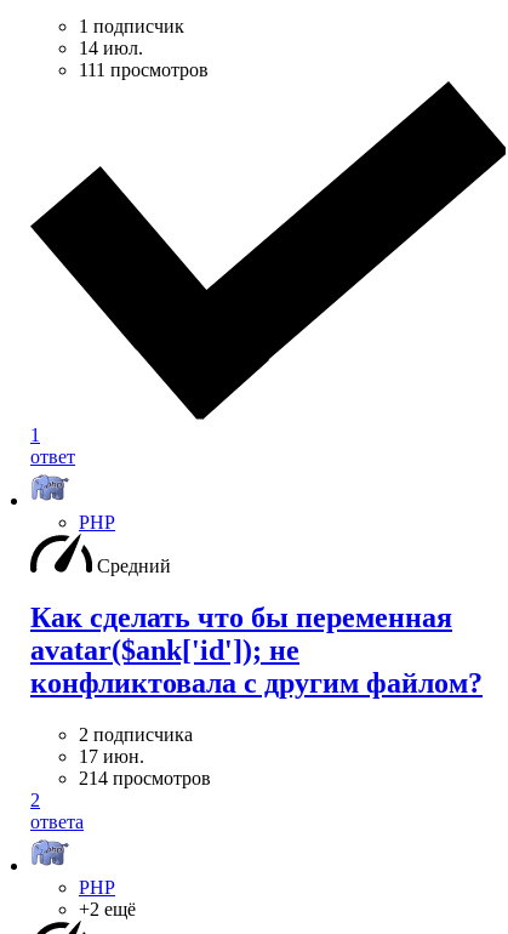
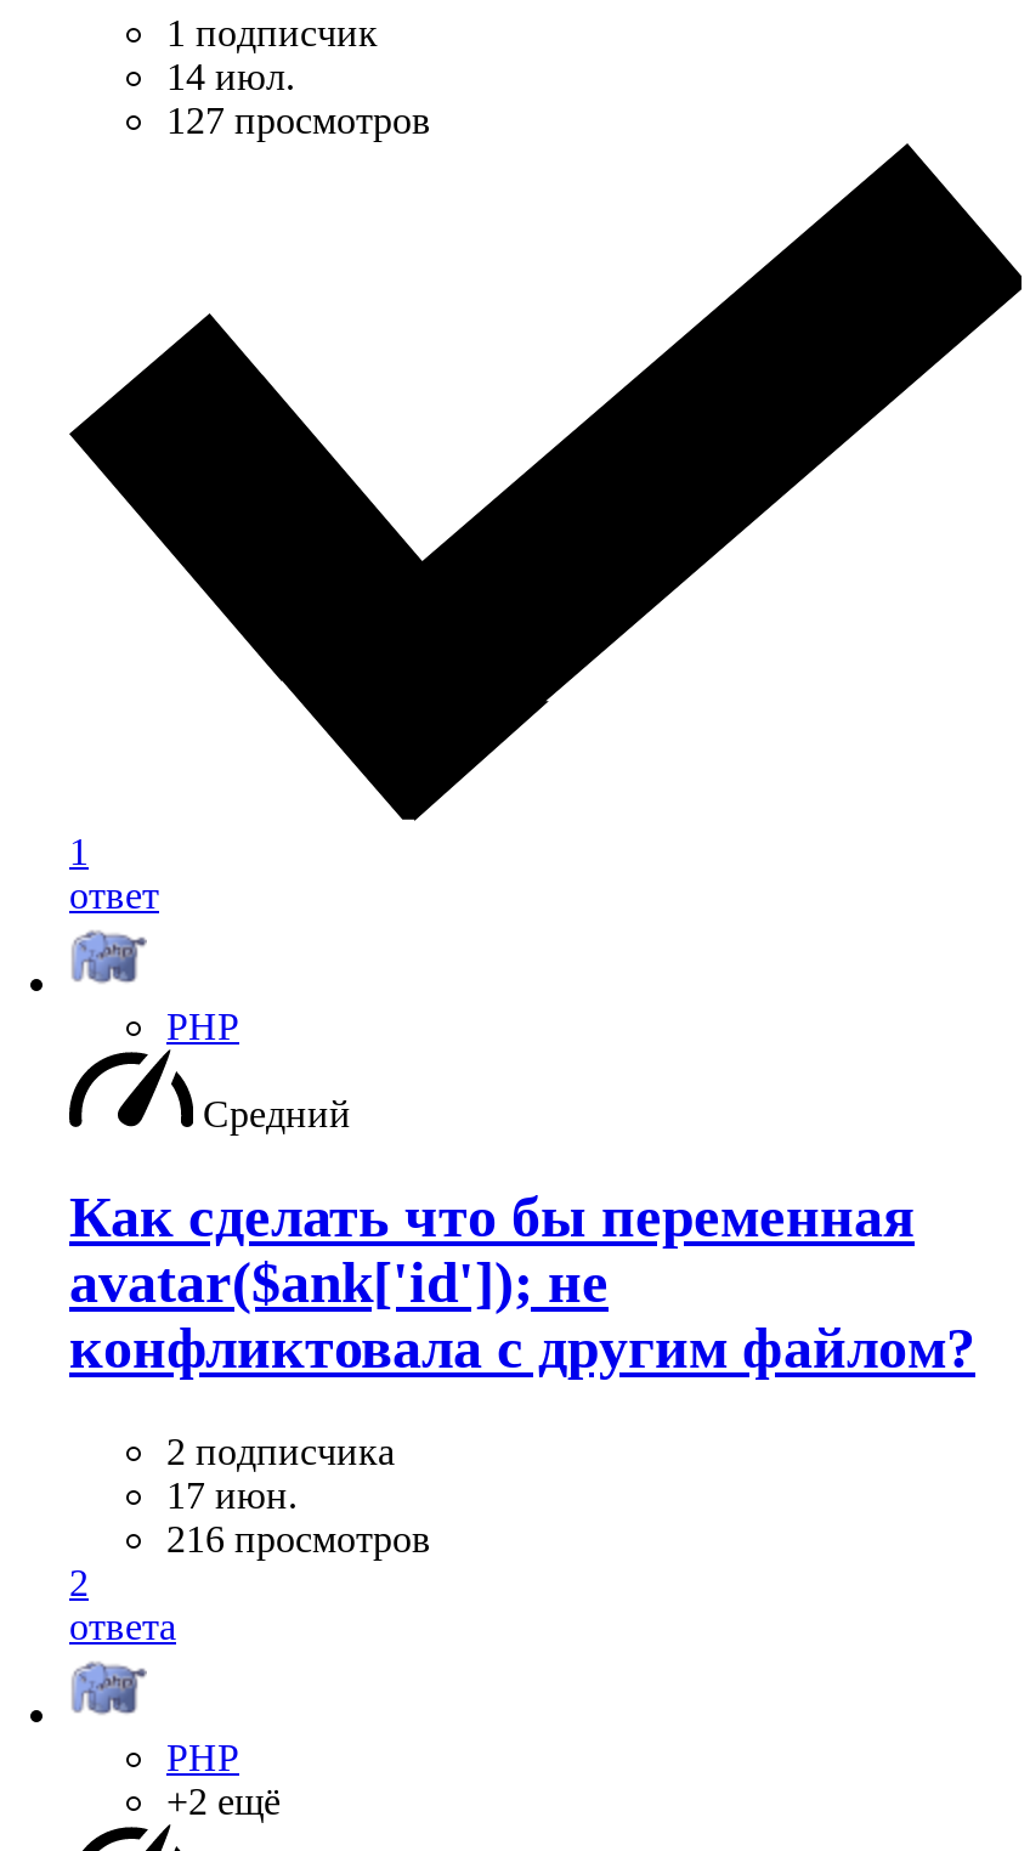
- 111 просмотров
+ 127 просмотров

- 214 просмотров
+ 216 просмотров
